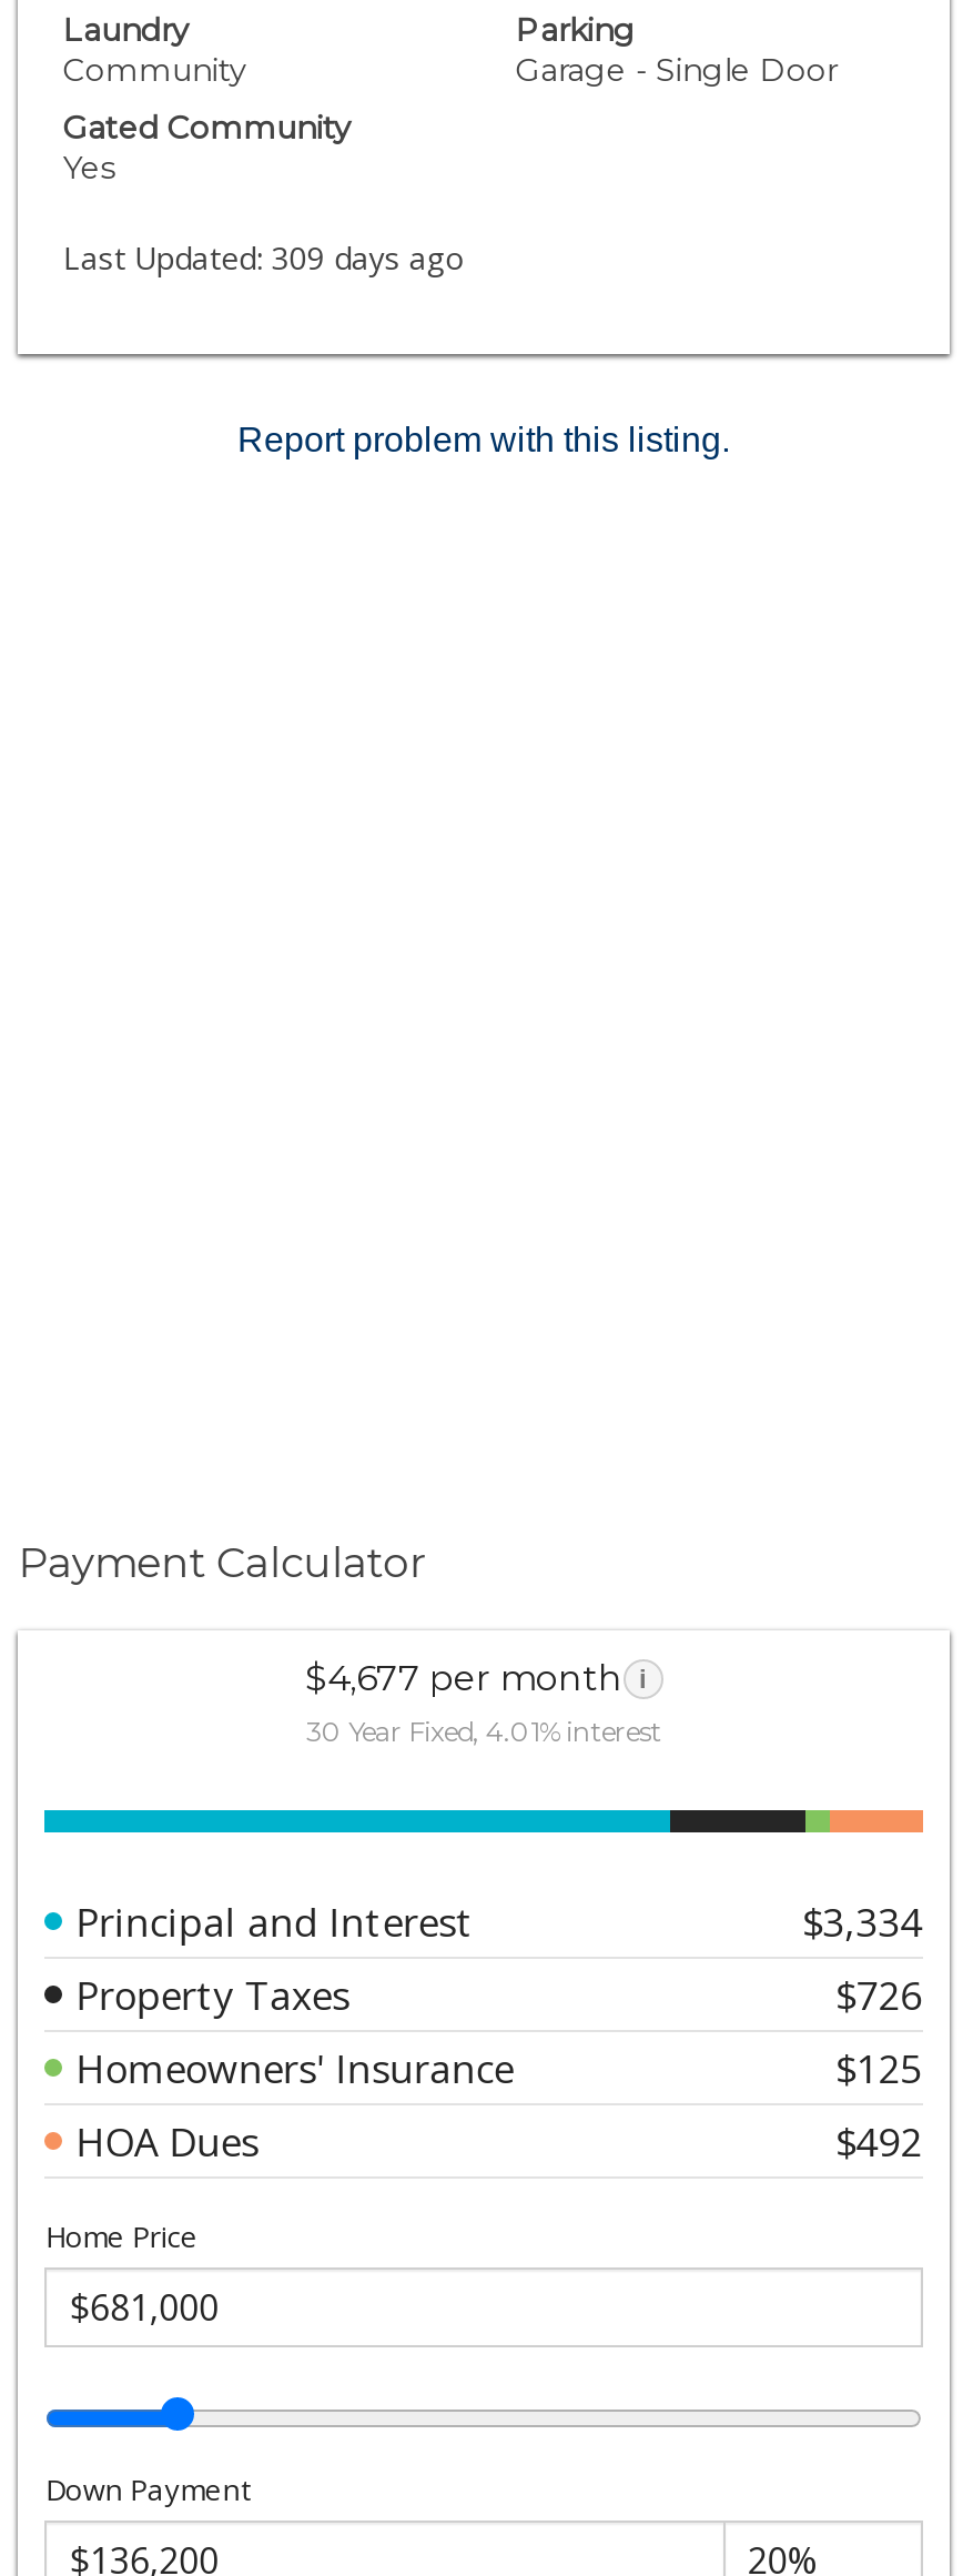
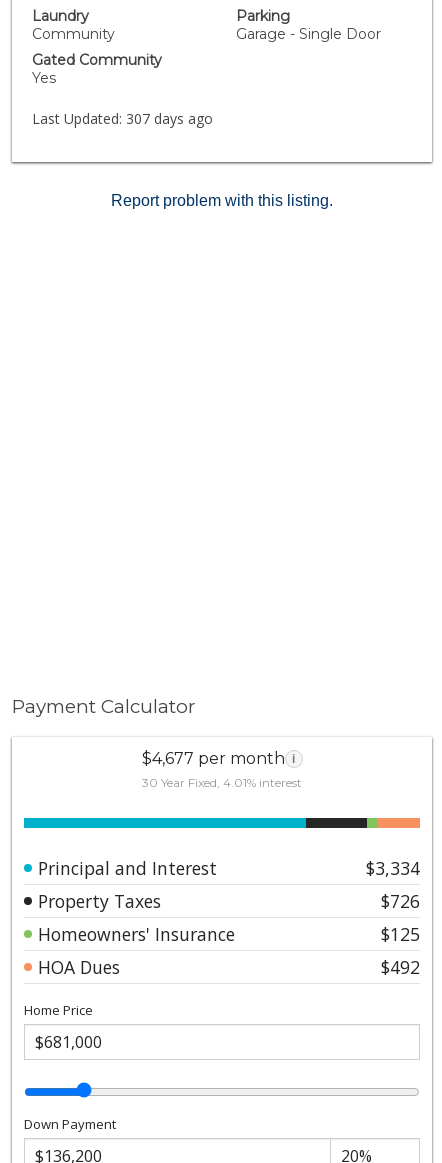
- Last Updated: 309 days ago
+ Last Updated: 307 days ago
